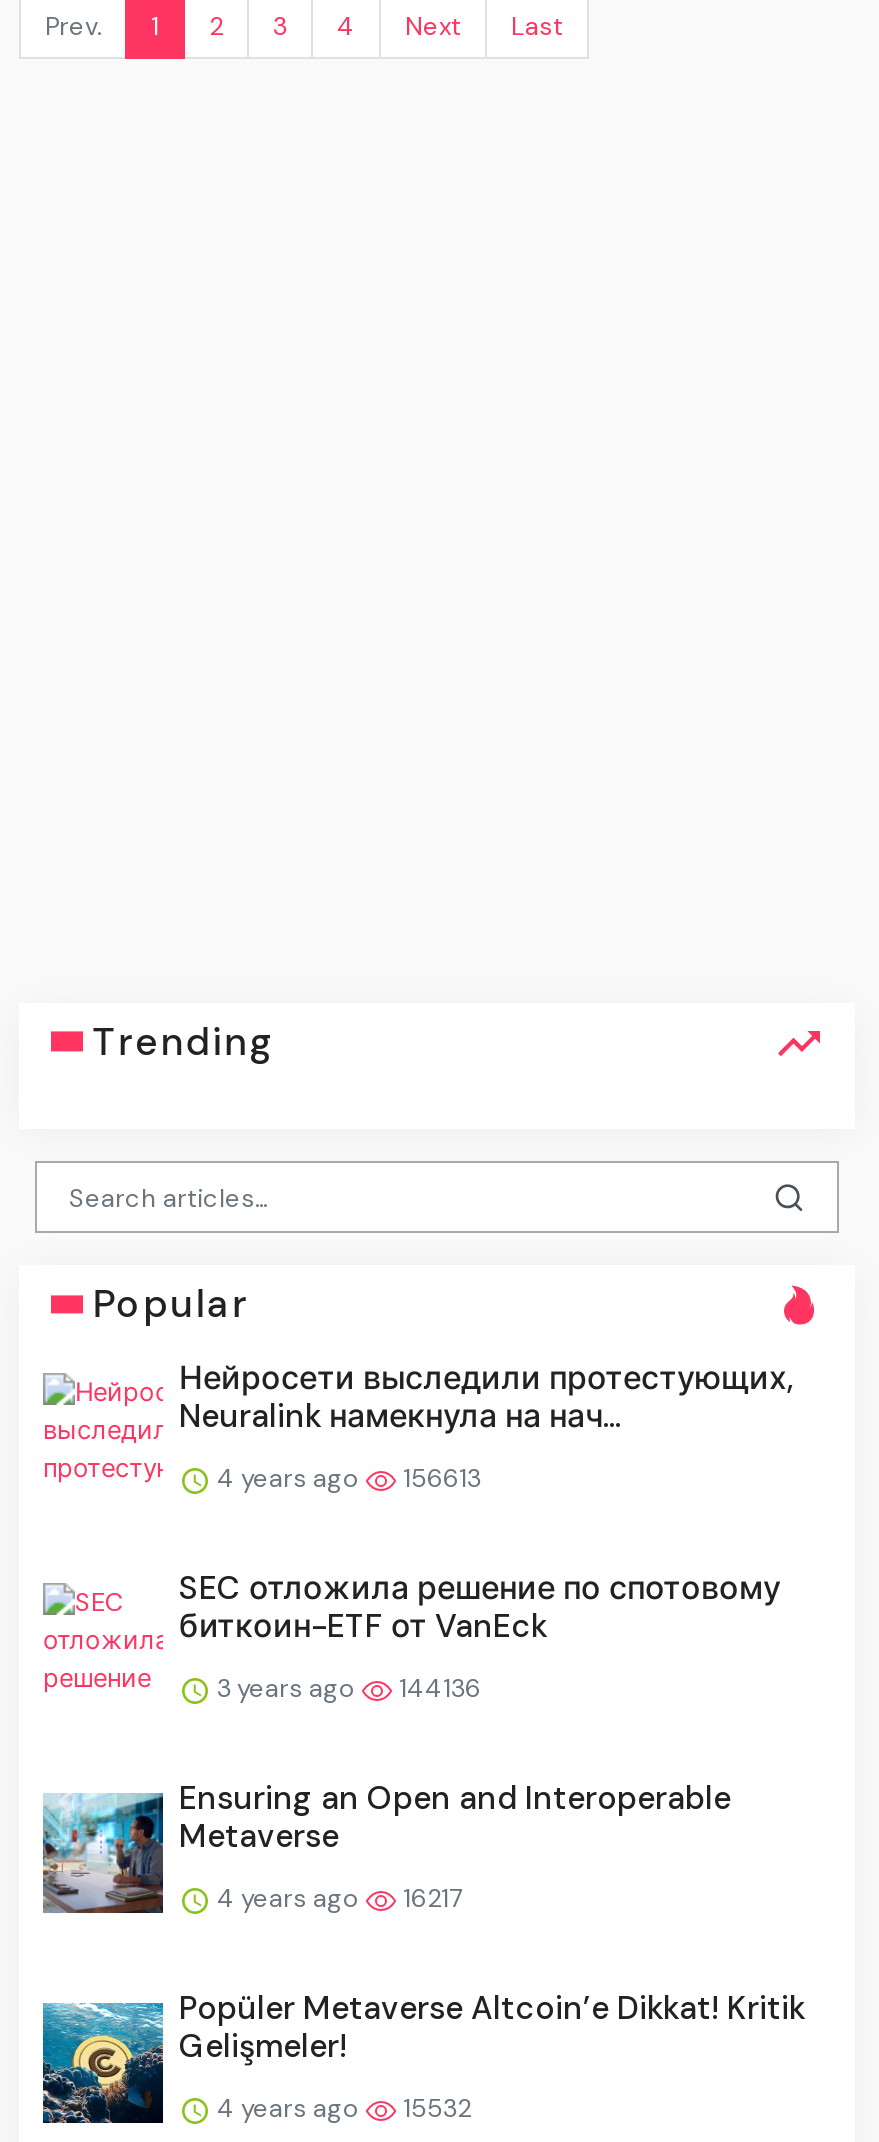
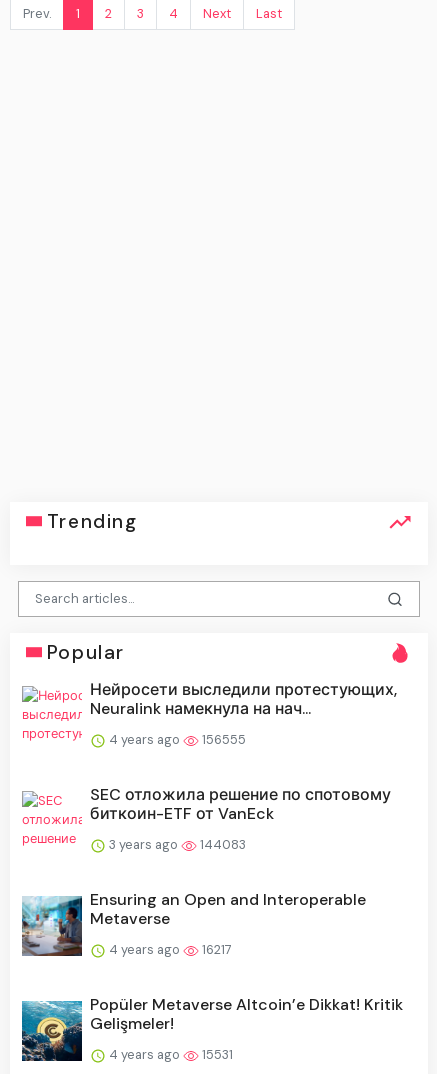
- 4 years ago 156613
+ 4 years ago 156555

- 3 years ago 144136
+ 3 years ago 144083

- 4 years ago 15532
+ 4 years ago 15531
